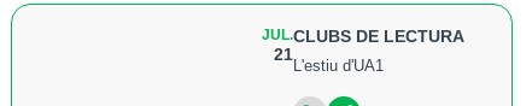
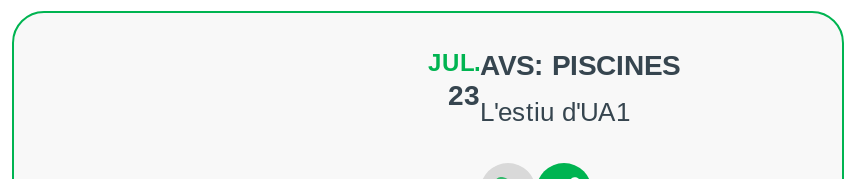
- CLUBS DE LECTURA
+ AVS: PISCINES

- 21
+ 23
